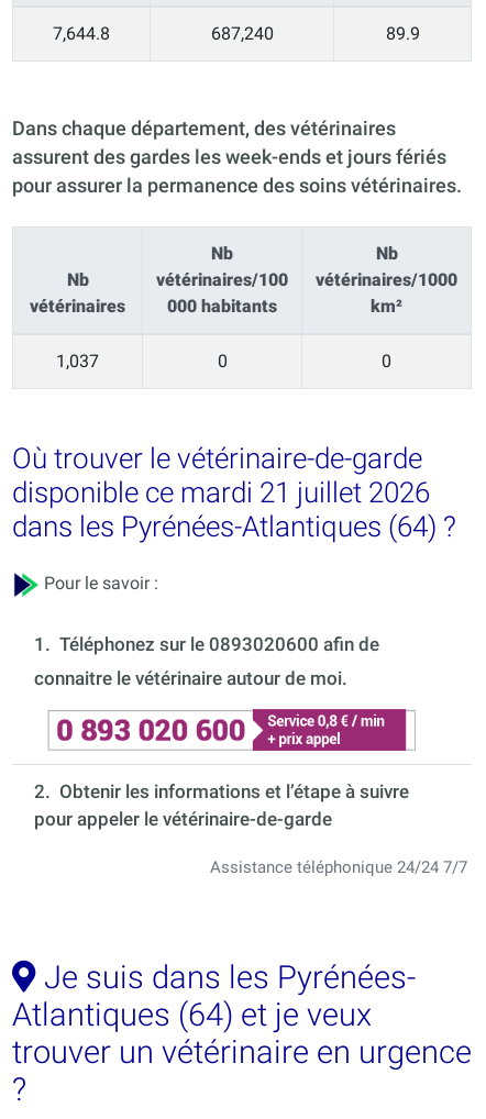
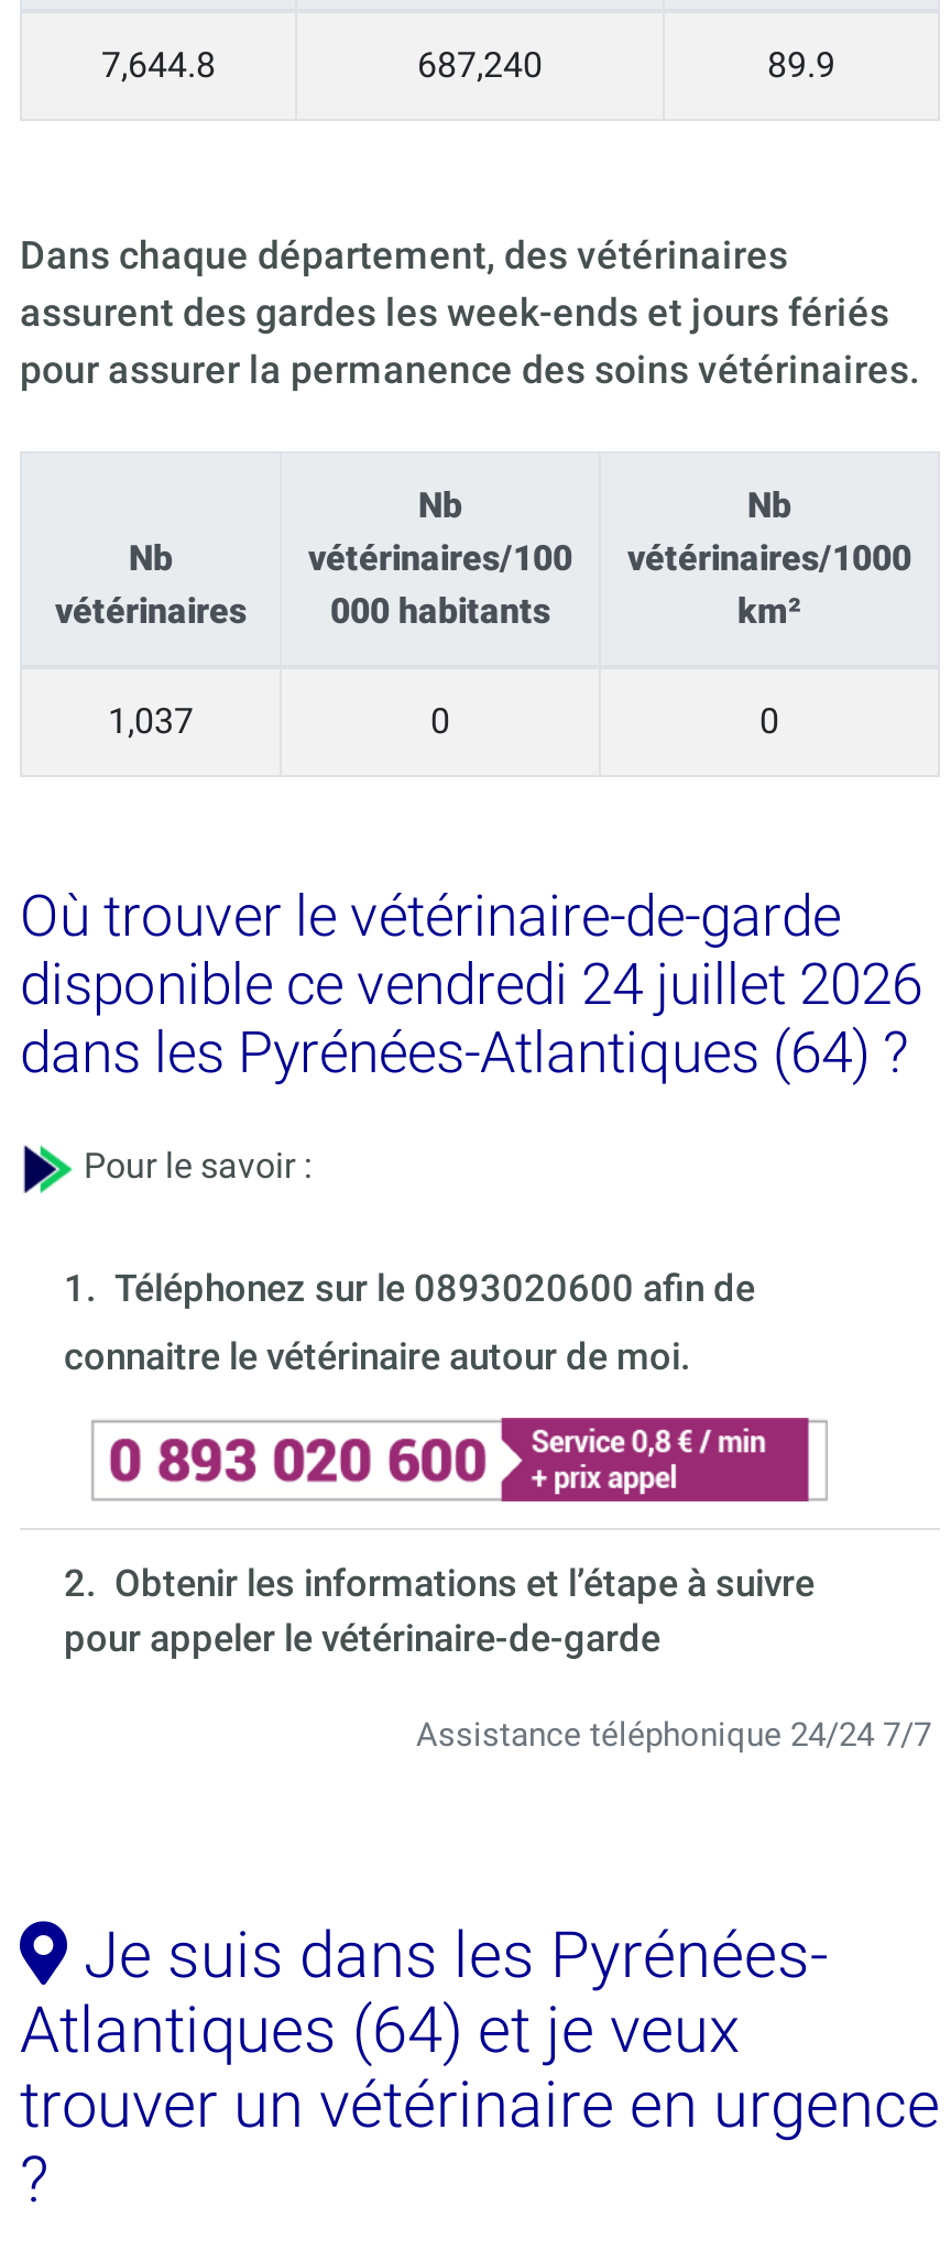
- disponible ce mardi 21 juillet 2026
+ disponible ce vendredi 24 juillet 2026
